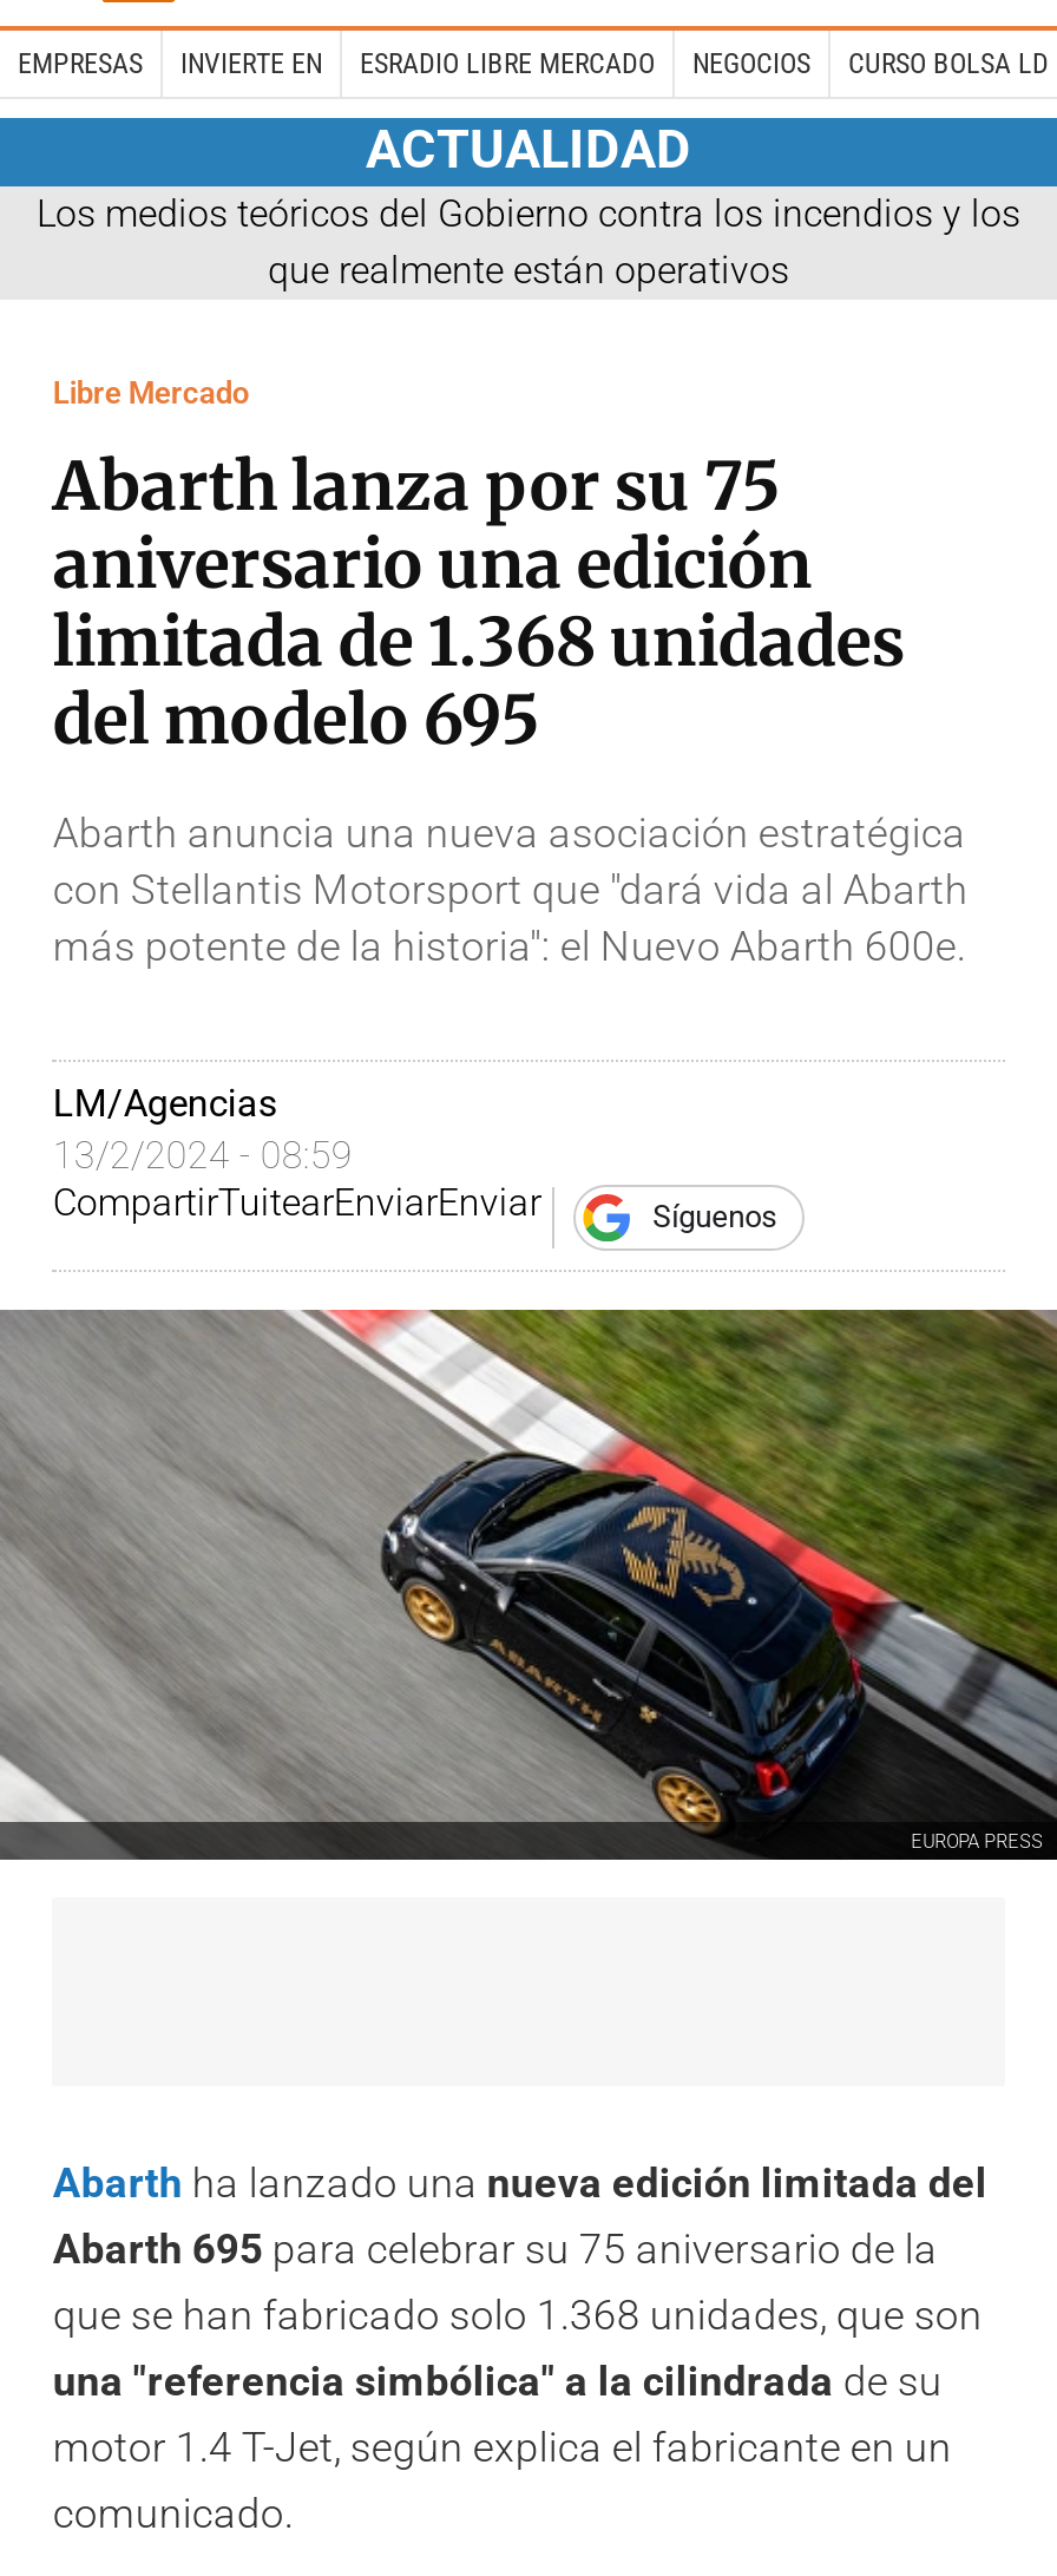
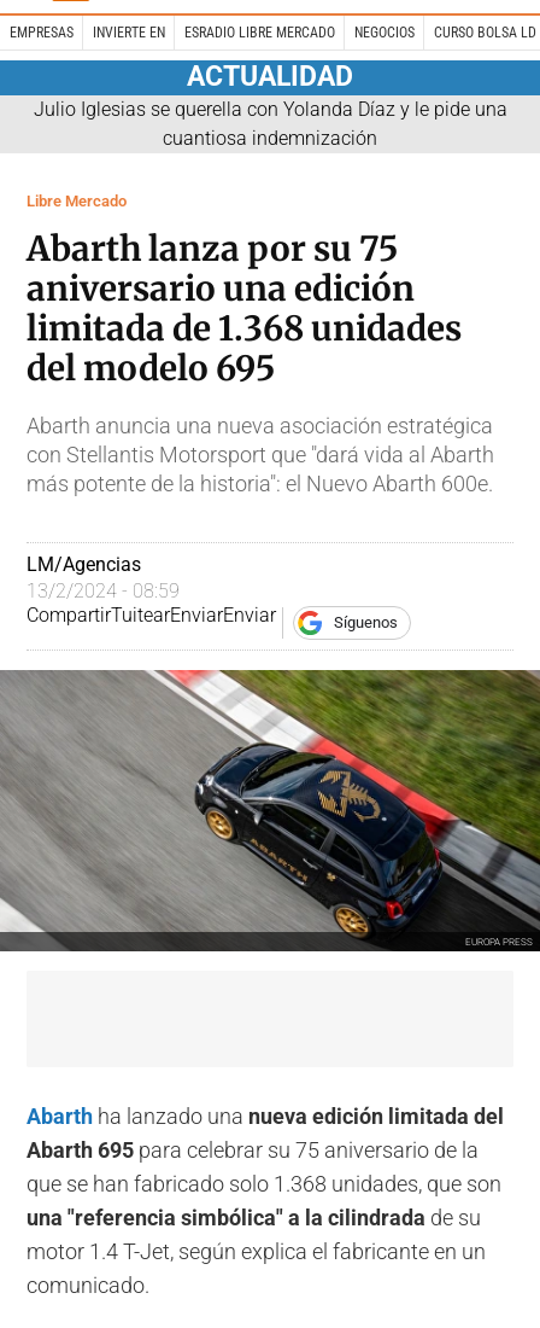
- Los medios teóricos del Gobierno contra los incendios y los
- que realmente están operativos
+ Julio Iglesias se querella con Yolanda Díaz y le pide una
+ cuantiosa indemnización
